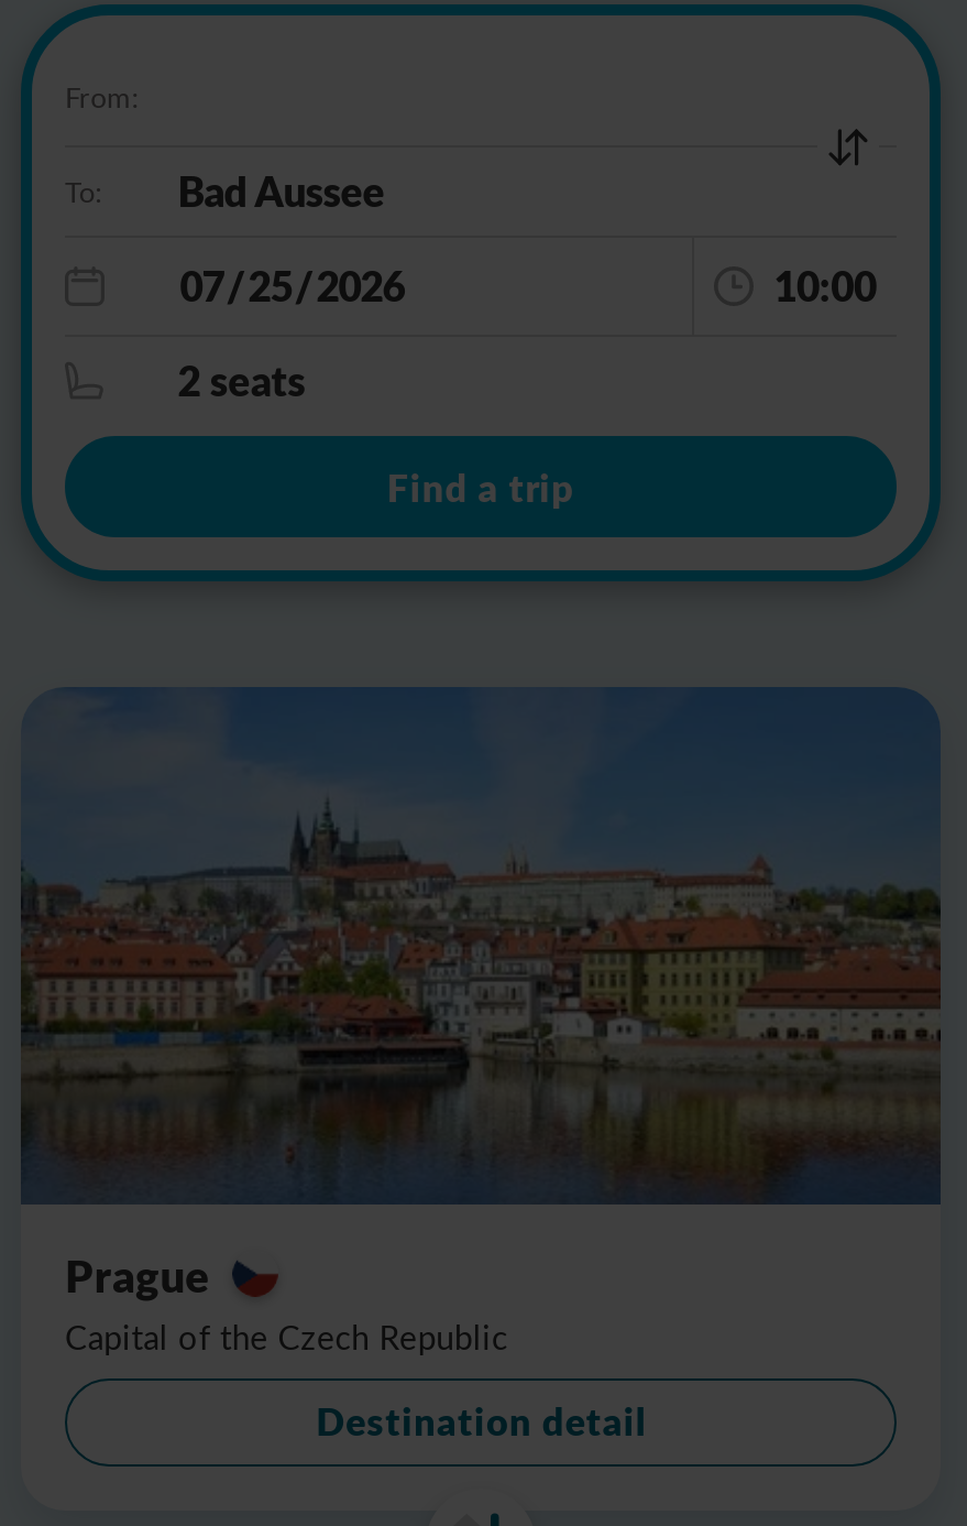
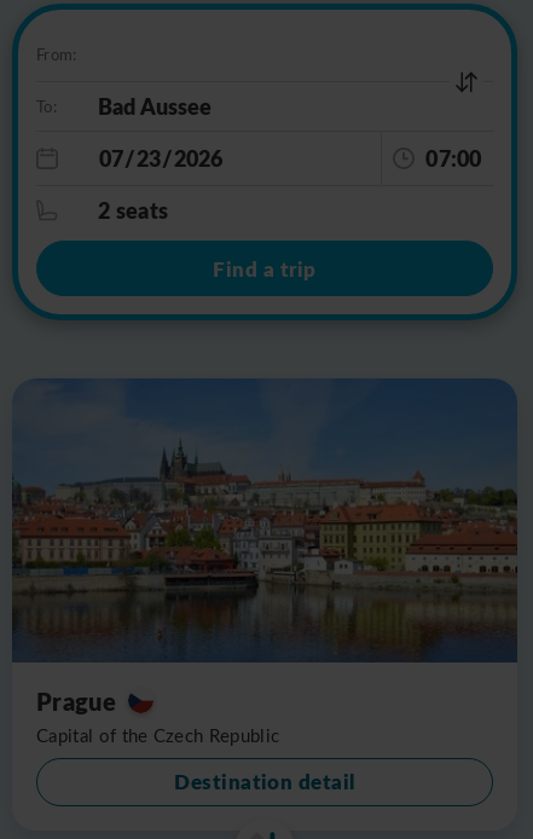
- 10:00
+ 07:00
